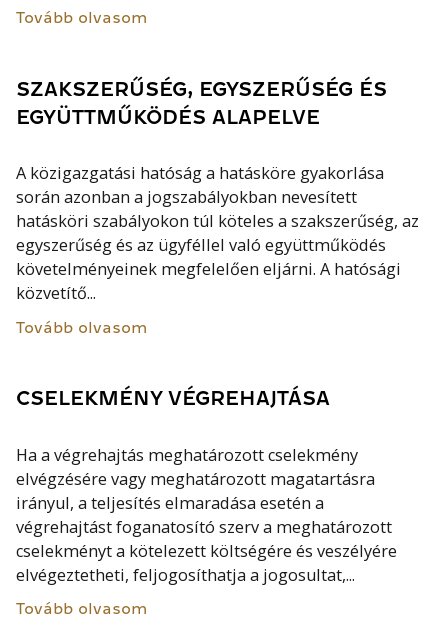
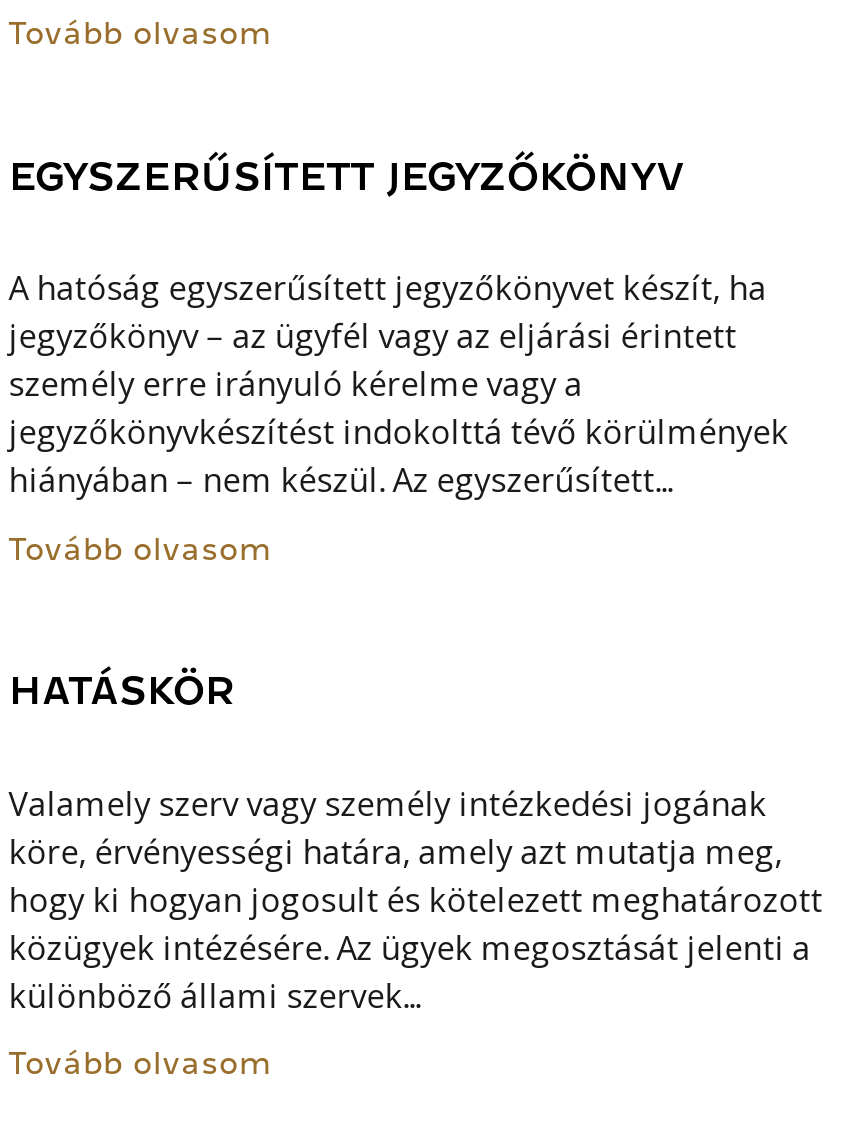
- SZAKSZERŰSÉG, EGYSZERŰSÉG ÉS
- EGYÜTTMŰKÖDÉS ALAPELVE
+ EGYSZERŰSÍTETT JEGYZŐKÖNYV

- A közigazgatási hatóság a hatásköre gyakorlása
- során azonban a jogszabályokban nevesített
- hatásköri szabályokon túl köteles a szakszerűség, az
- egyszerűség és az ügyféllel való együttműködés
- követelményeinek megfelelően eljárni. A hatósági
- közvetítő...
+ A hatóság egyszerűsített jegyzőkönyvet készít, ha
+ jegyzőkönyv – az ügyfél vagy az eljárási érintett
+ személy erre irányuló kérelme vagy a
+ jegyzőkönyvkészítést indokolttá tévő körülmények
+ hiányában – nem készül. Az egyszerűsített...

- CSELEKMÉNY VÉGREHAJTÁSA
+ HATÁSKÖR

- Ha a végrehajtás meghatározott cselekmény
- elvégzésére vagy meghatározott magatartásra
- irányul, a teljesítés elmaradása esetén a
- végrehajtást foganatosító szerv a meghatározott
- cselekményt a kötelezett költségére és veszélyére
- elvégeztetheti, feljogosíthatja a jogosultat,...
+ Valamely szerv vagy személy intézkedési jogának
+ köre, érvényességi határa, amely azt mutatja meg,
+ hogy ki hogyan jogosult és kötelezett meghatározott
+ közügyek intézésére. Az ügyek megosztását jelenti a
+ különböző állami szervek...
